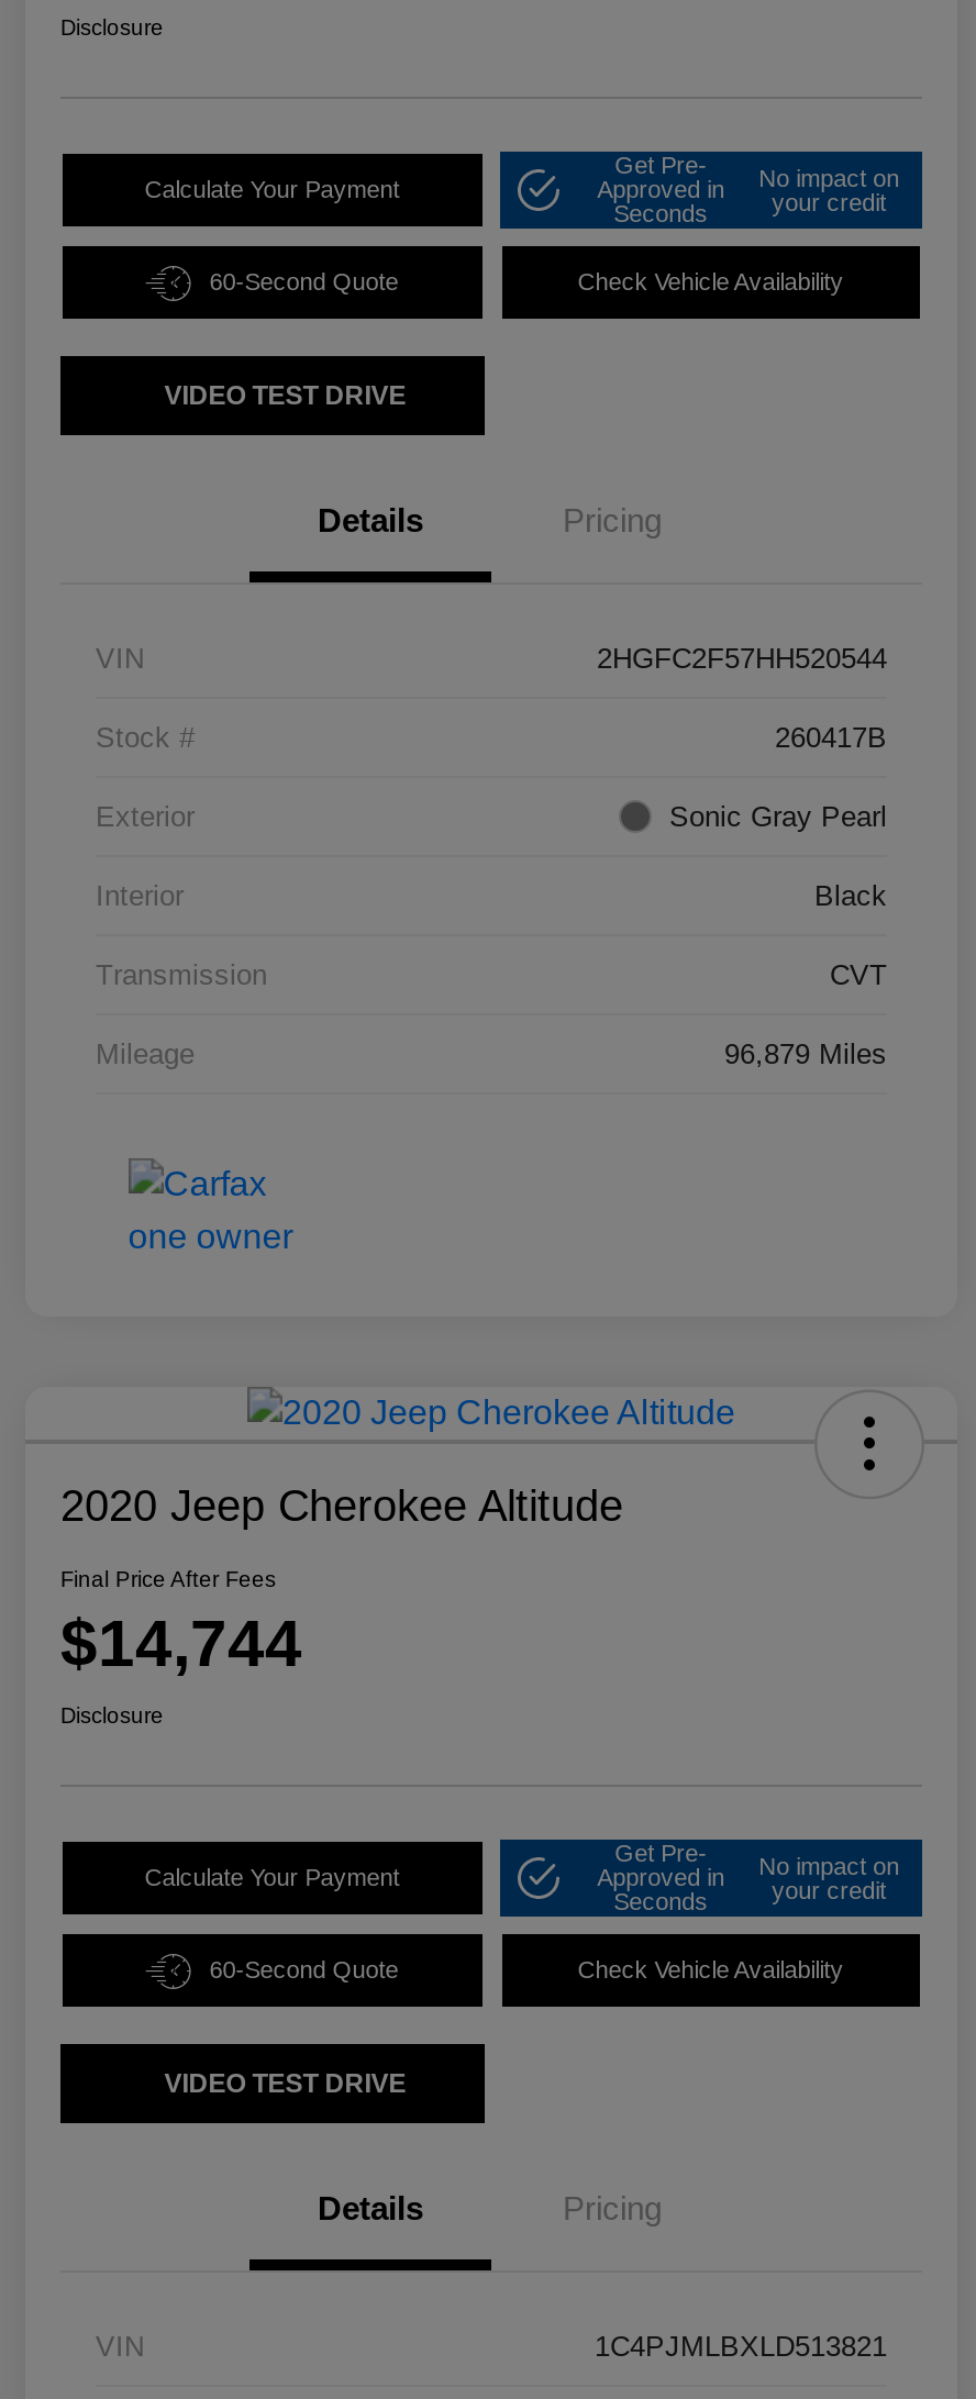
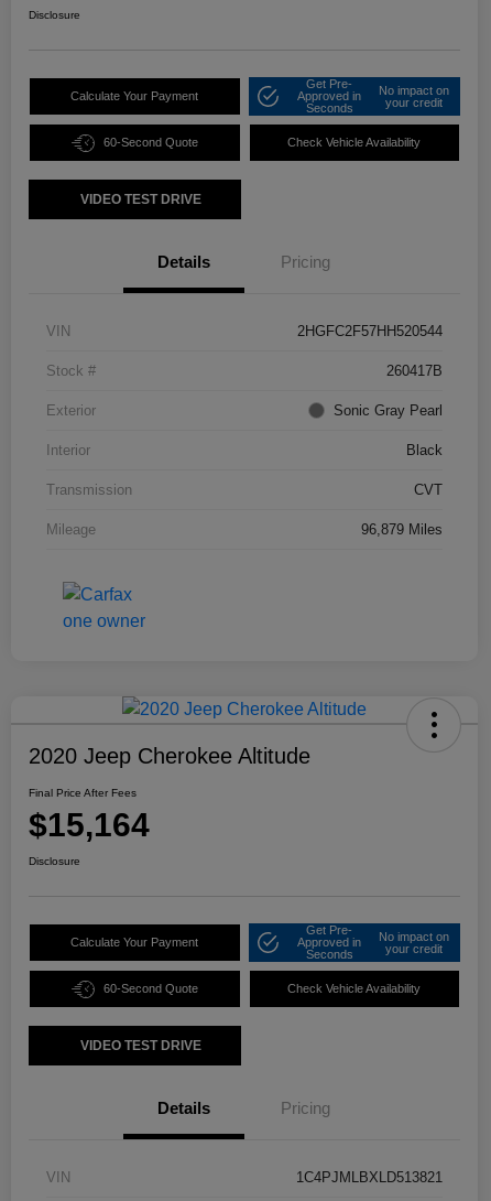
- $14,744
+ $15,164
